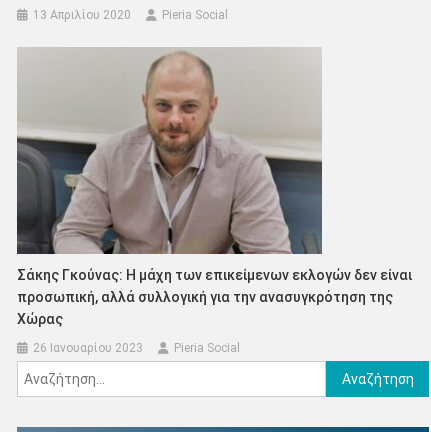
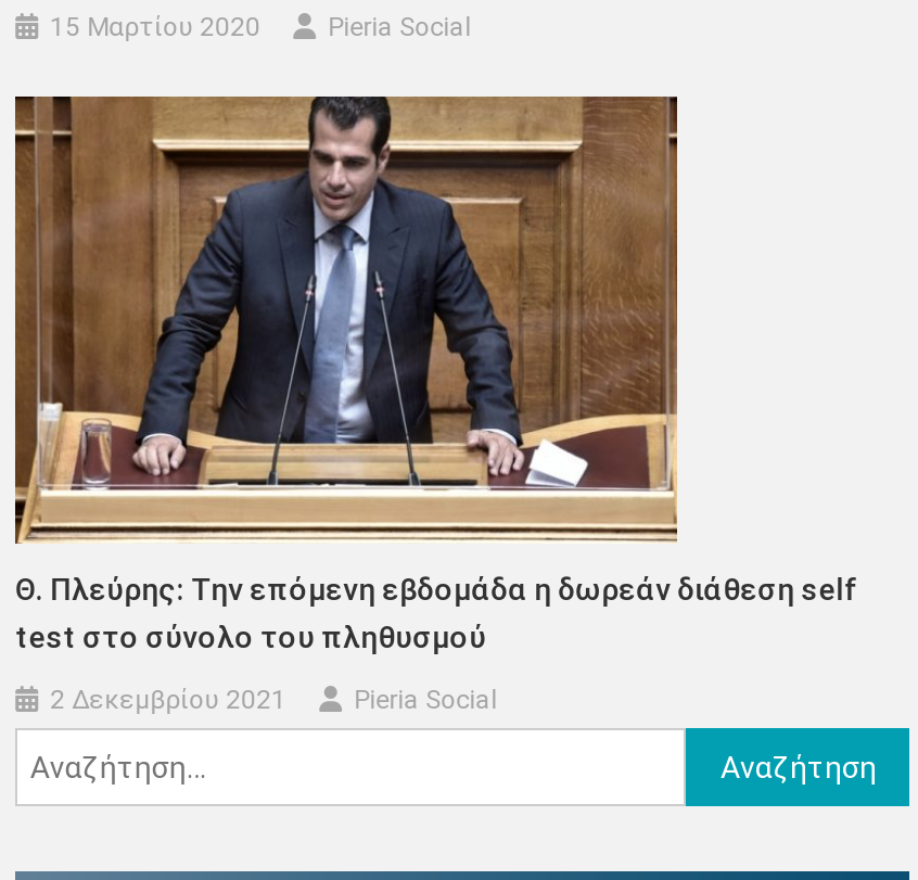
- 13 Απριλίου 2020
+ 15 Μαρτίου 2020

- [image]
- Σάκης Γκούνας: Η μάχη των επικείμενων εκλογών δεν είναι
- προσωπική, αλλά συλλογική για την ανασυγκρότηση της
- Χώρας
+ [image]
+ Θ. Πλεύρης: Την επόμενη εβδομάδα η δωρεάν διάθεση self
+ test στο σύνολο του πληθυσμού

- 26 Ιανουαρίου 2023
+ 2 Δεκεμβρίου 2021
